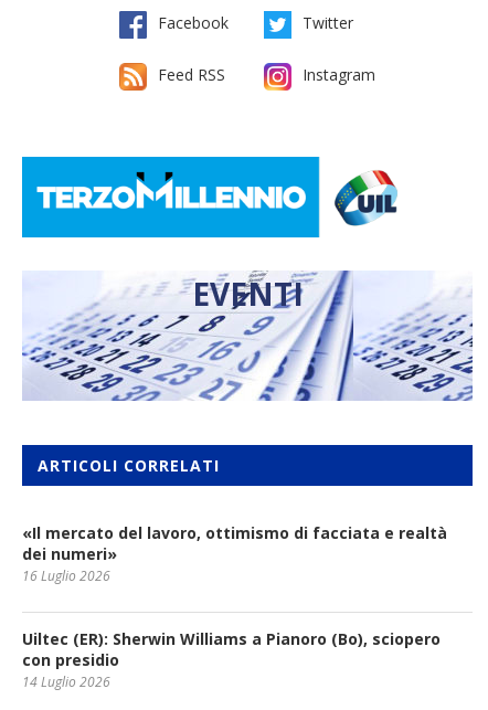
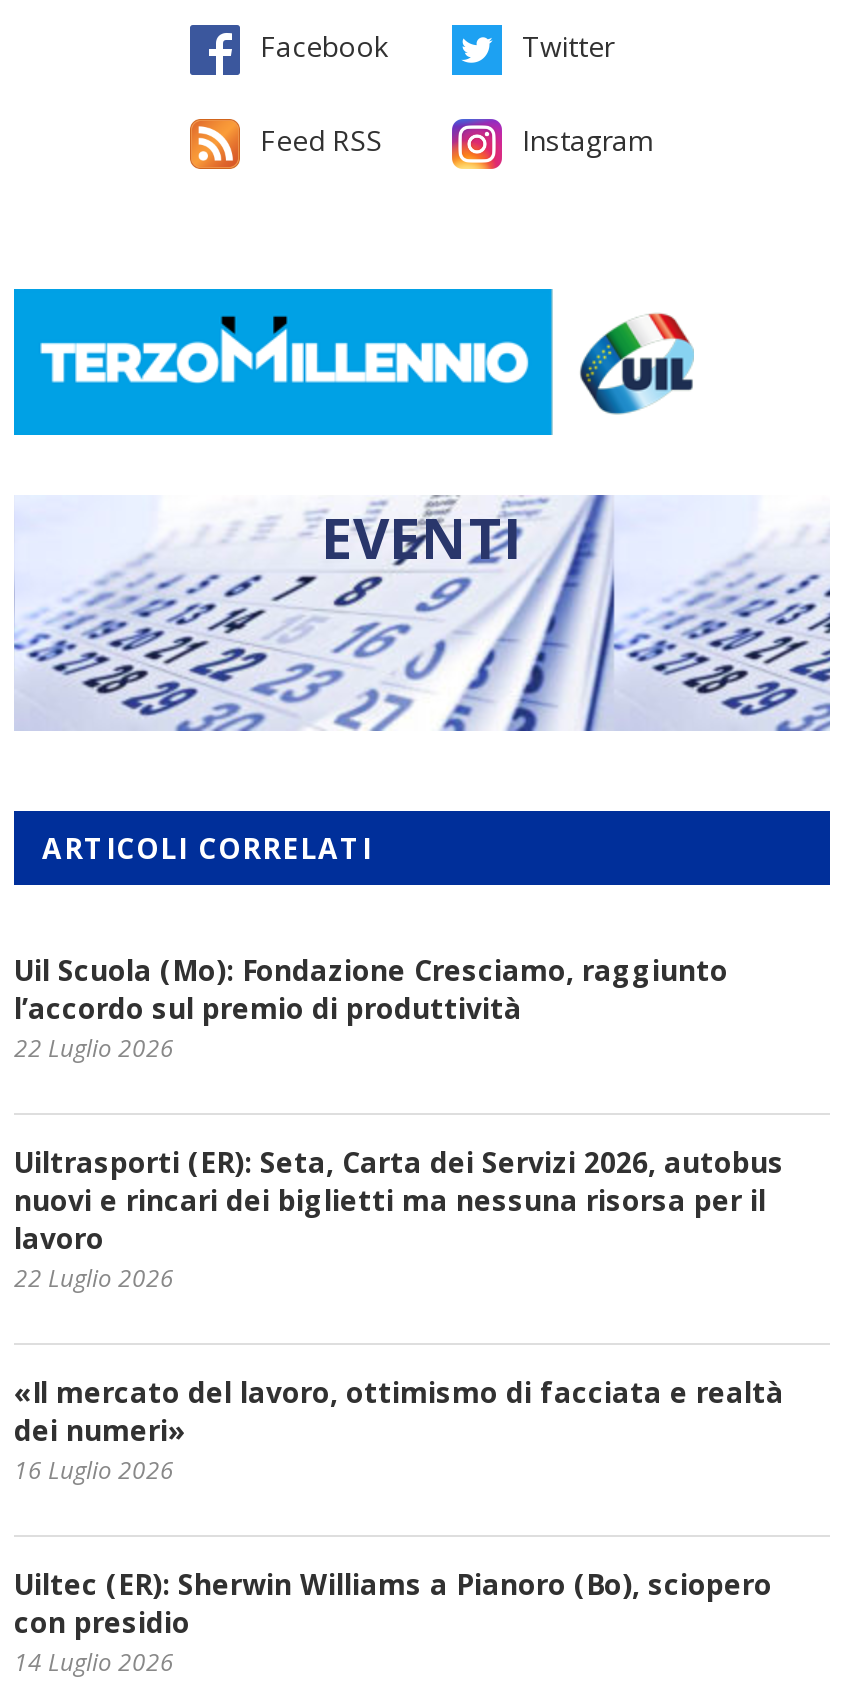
+ Uil Scuola (Mo): Fondazione Cresciamo, raggiunto
+ l’accordo sul premio di produttività
+ 22 Luglio 2026
+ Uiltrasporti (ER): Seta, Carta dei Servizi 2026, autobus
+ nuovi e rincari dei biglietti ma nessuna risorsa per il
+ lavoro
+ 22 Luglio 2026
